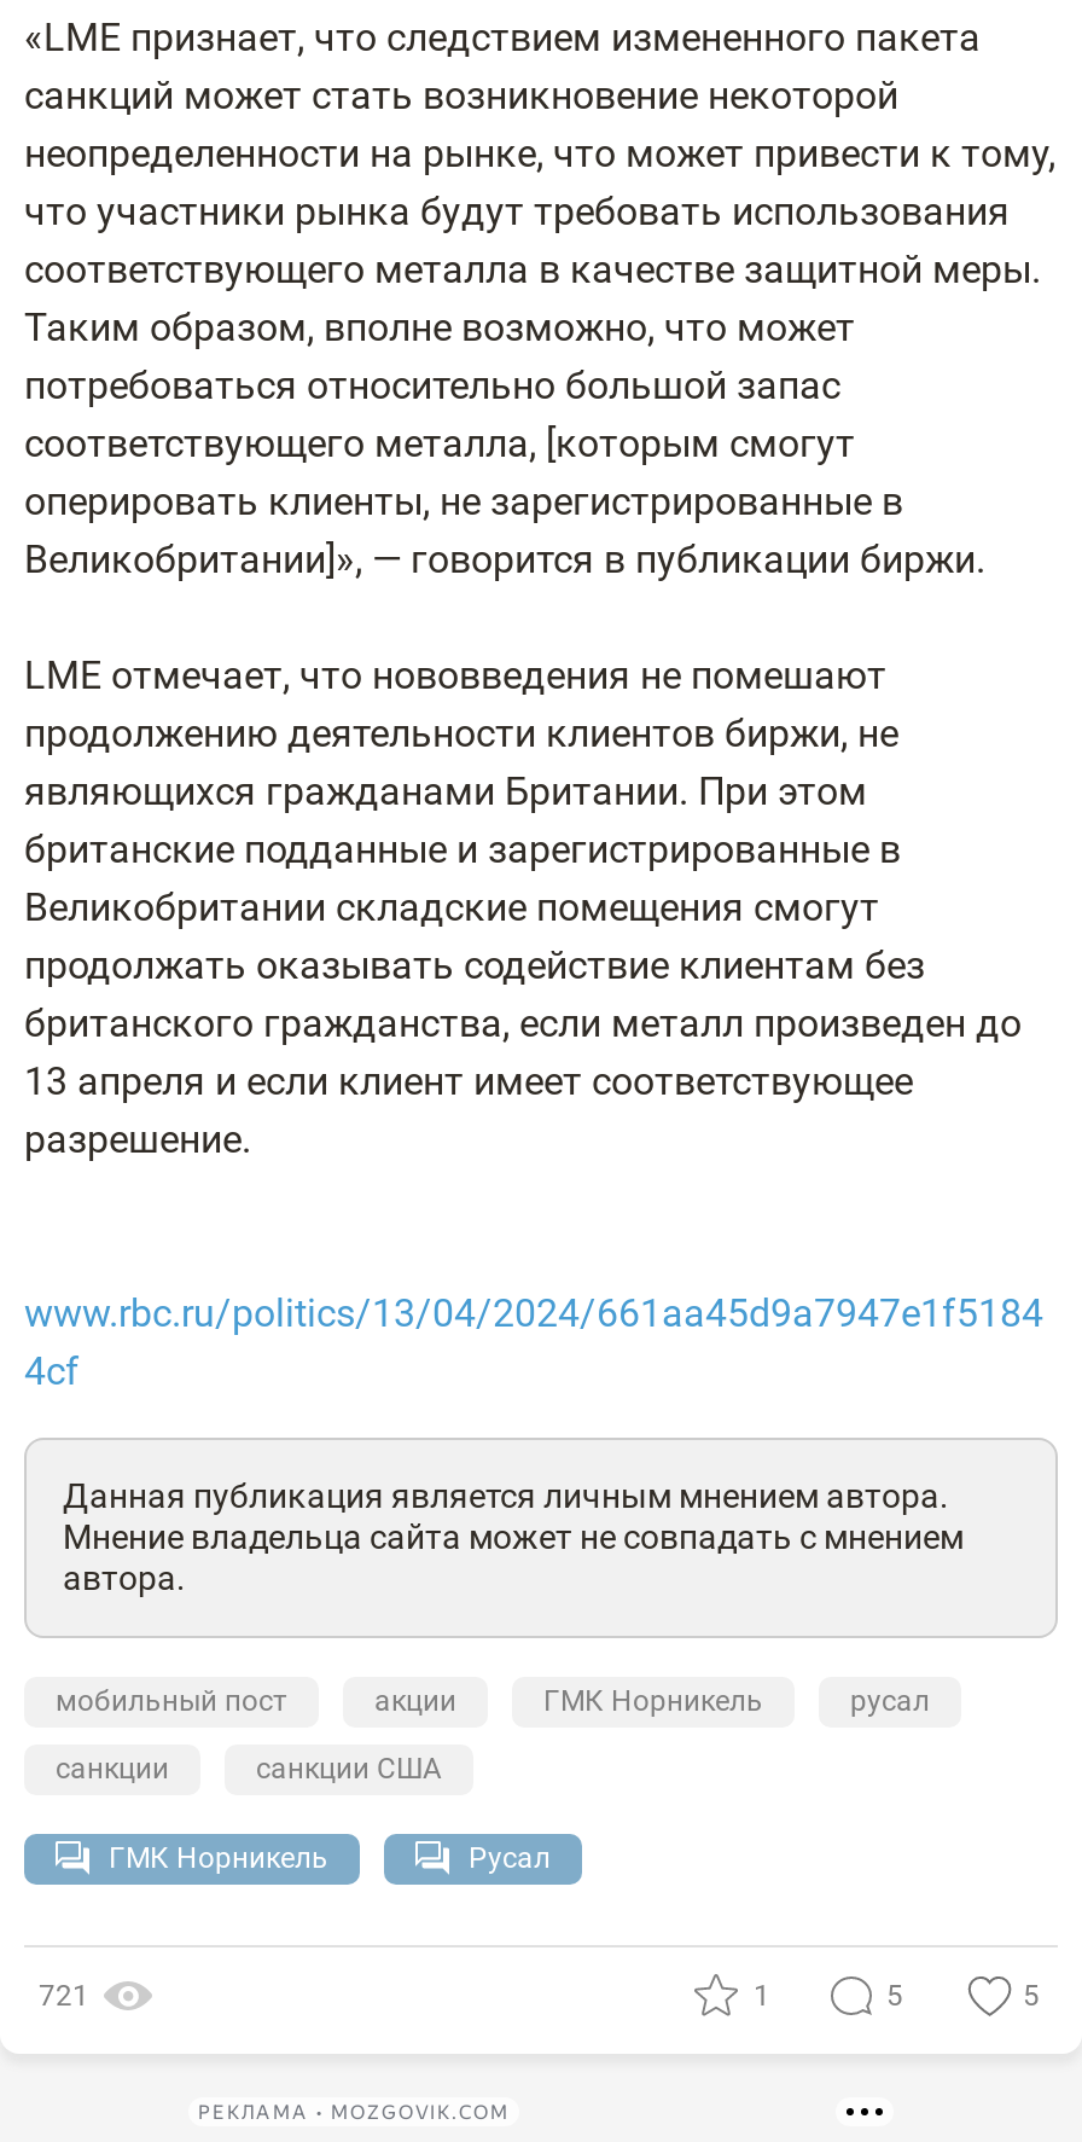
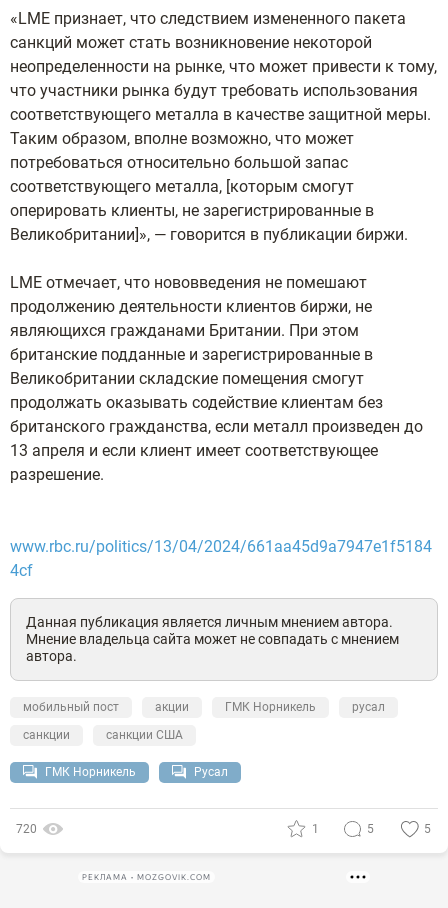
- 721
+ 720
